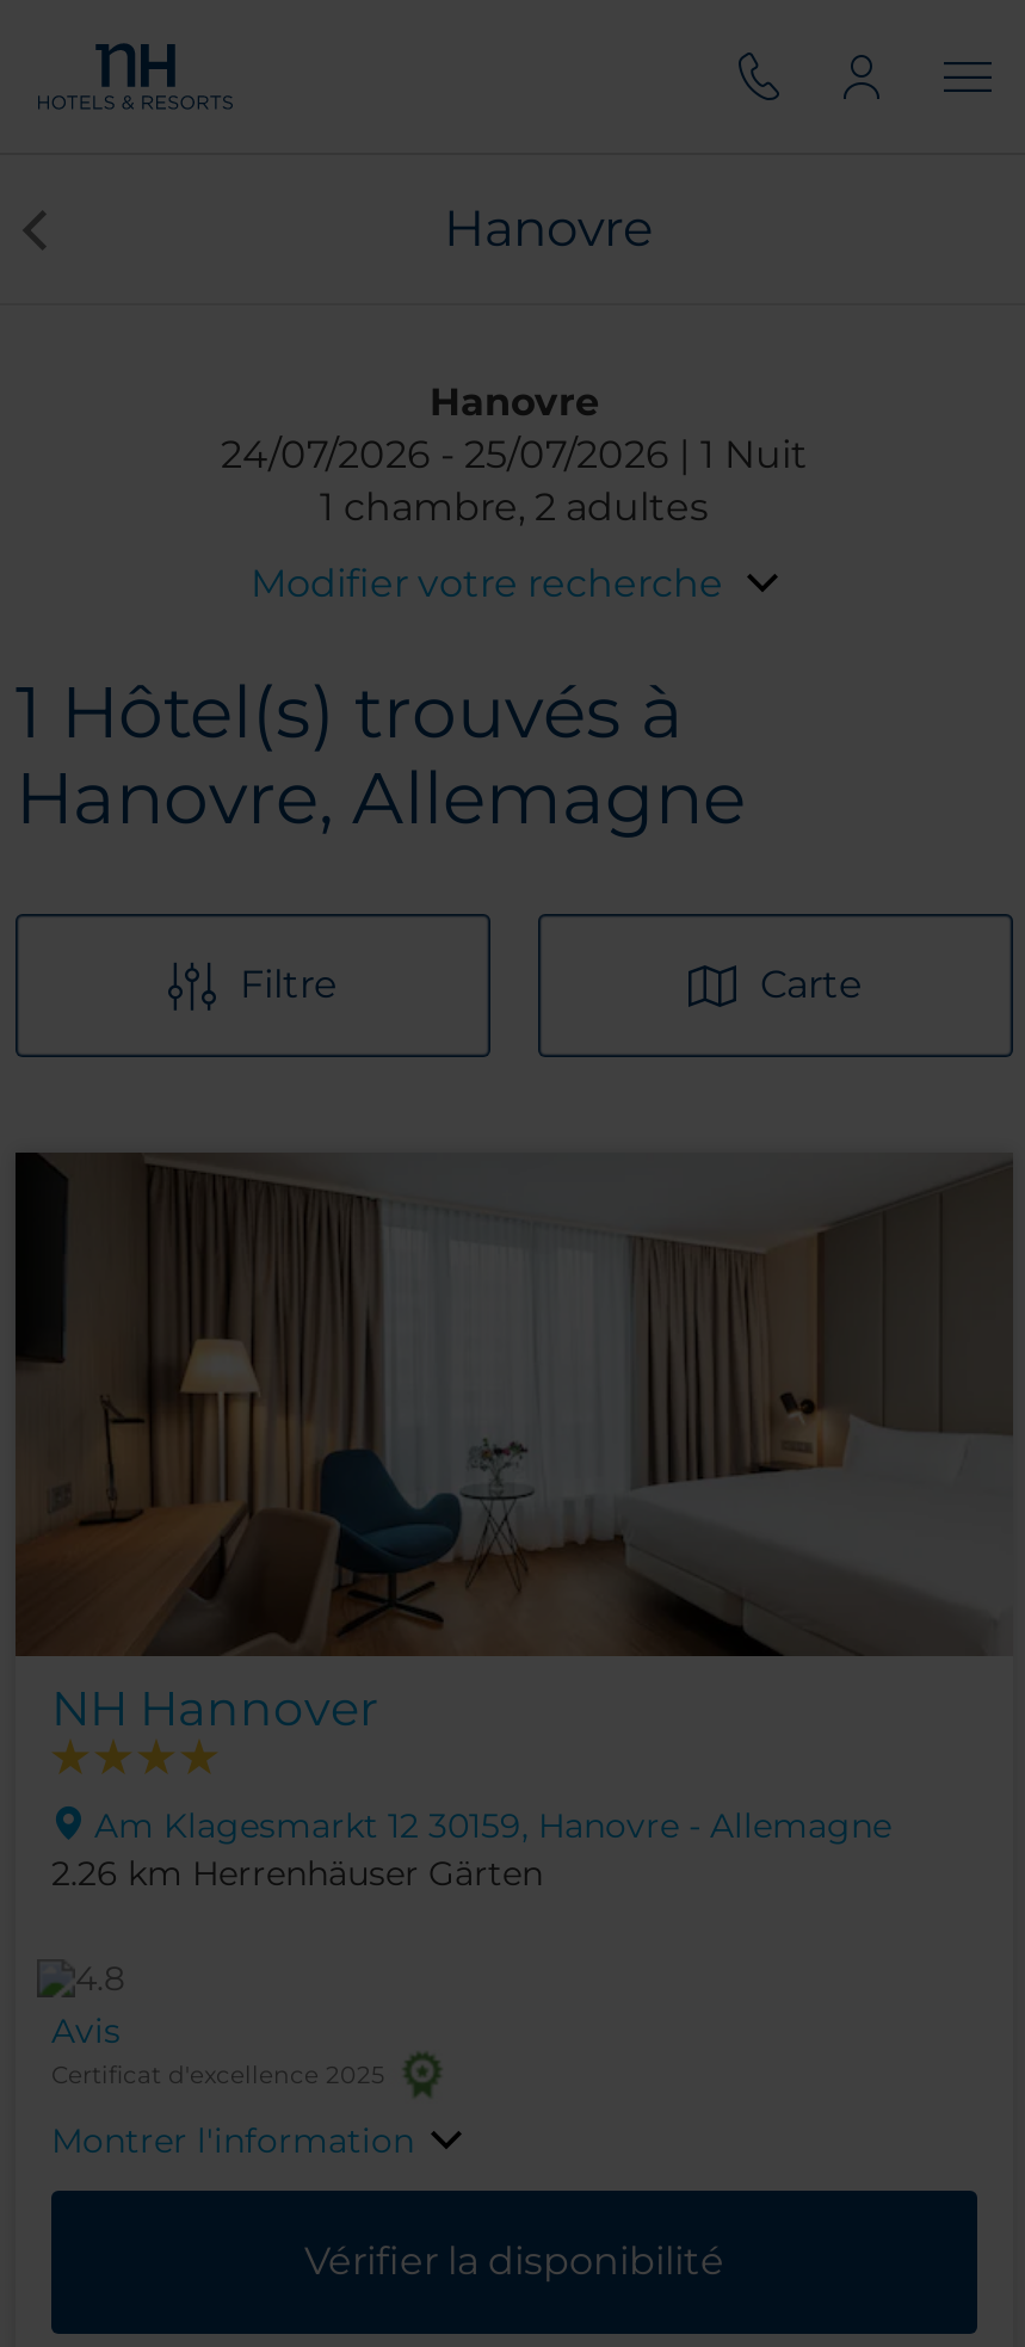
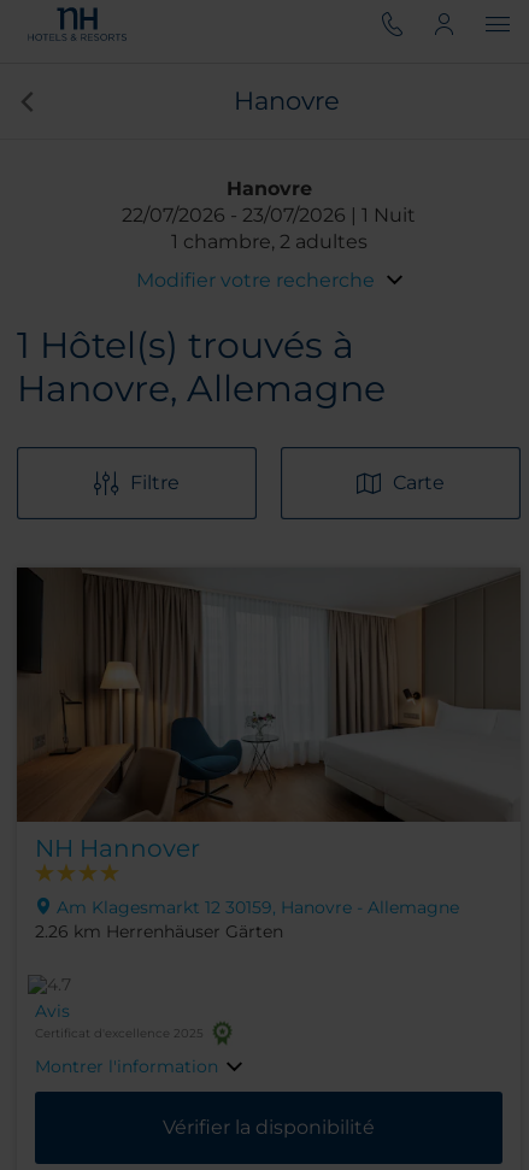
- 24/07/2026
+ 22/07/2026

- 25/07/2026
+ 23/07/2026
